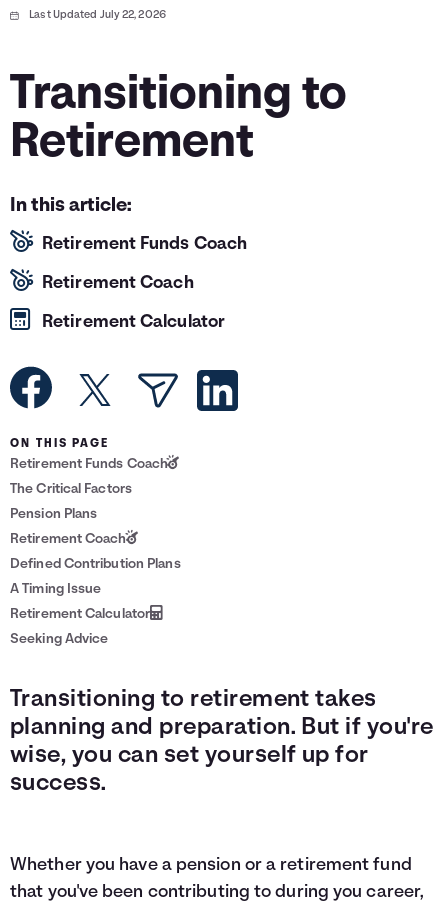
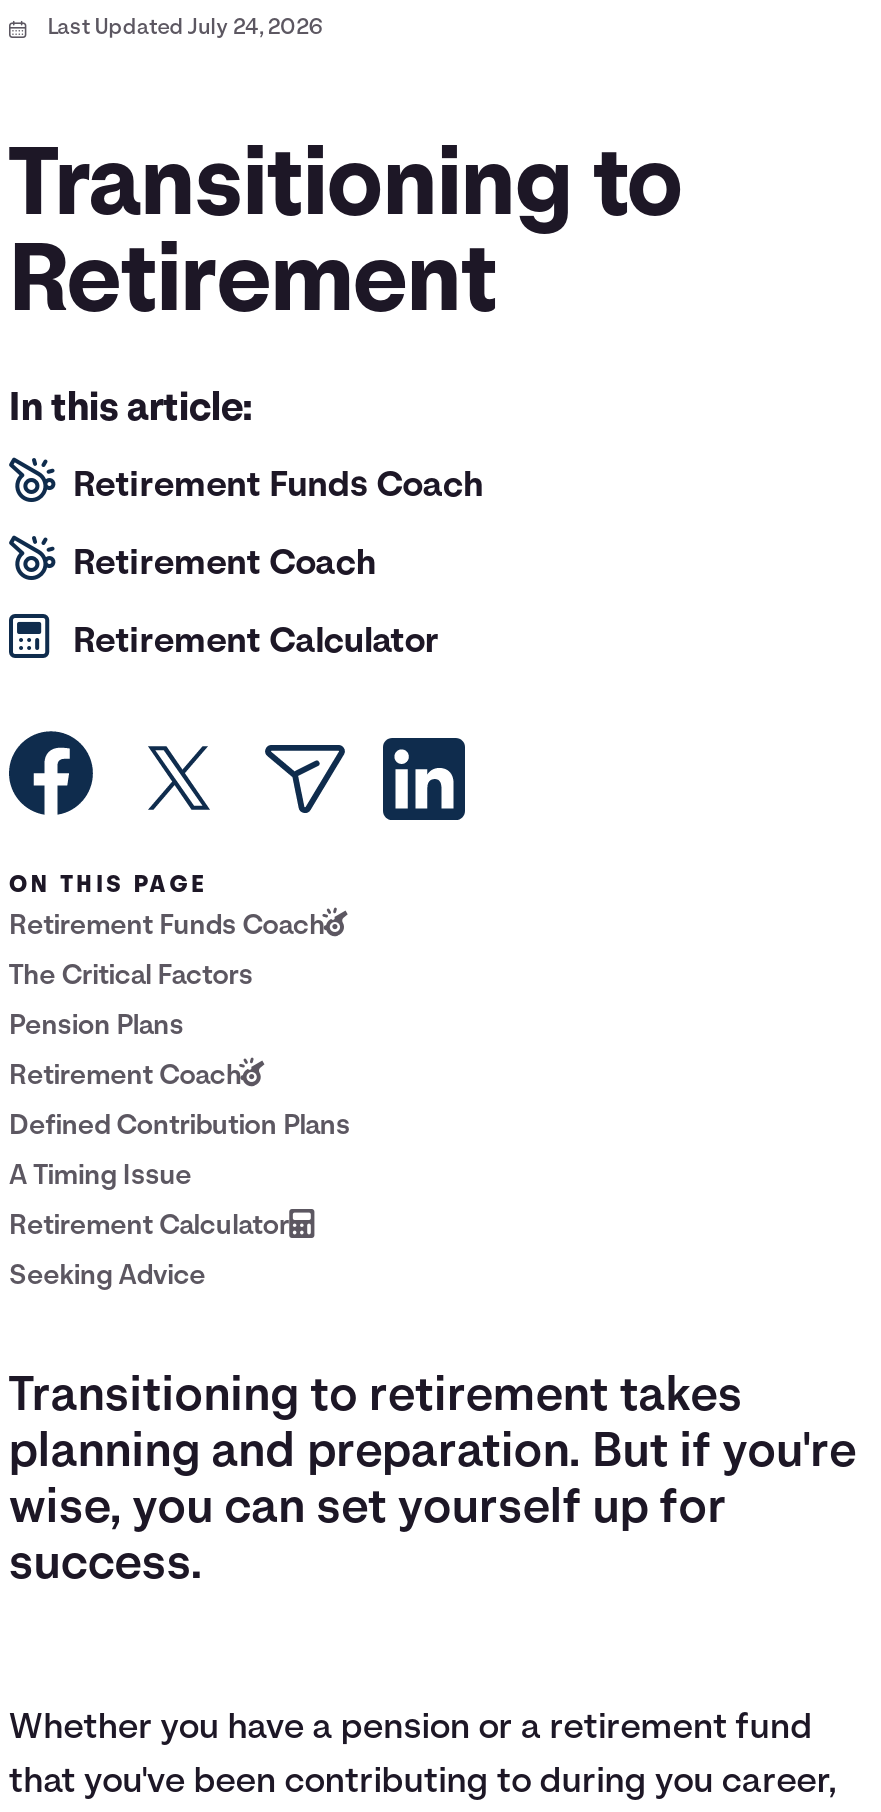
- Last Updated July 22, 2026
+ Last Updated July 24, 2026
